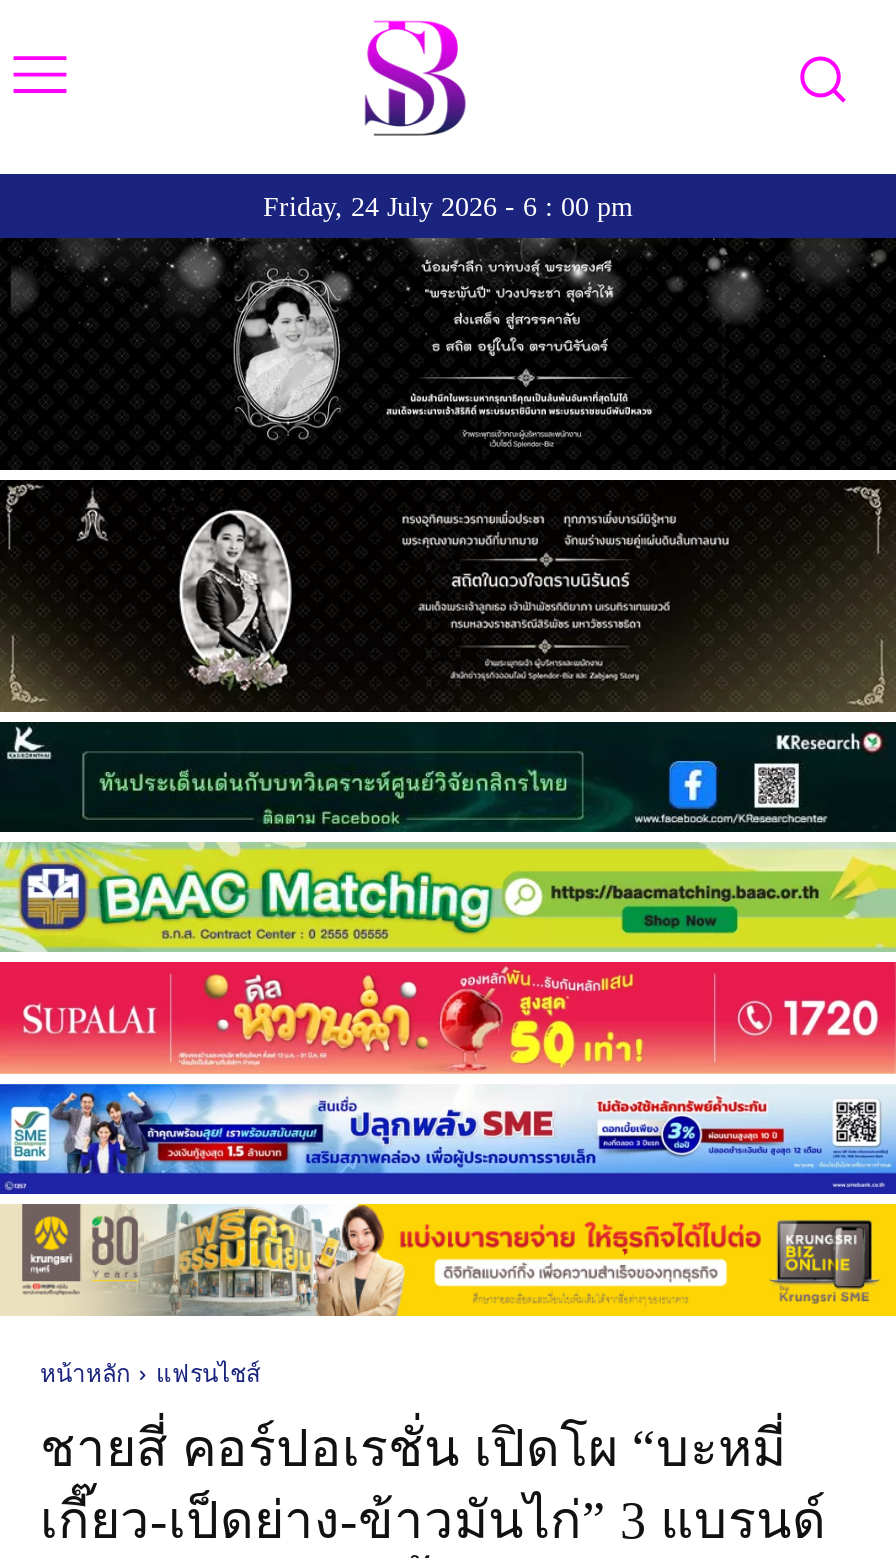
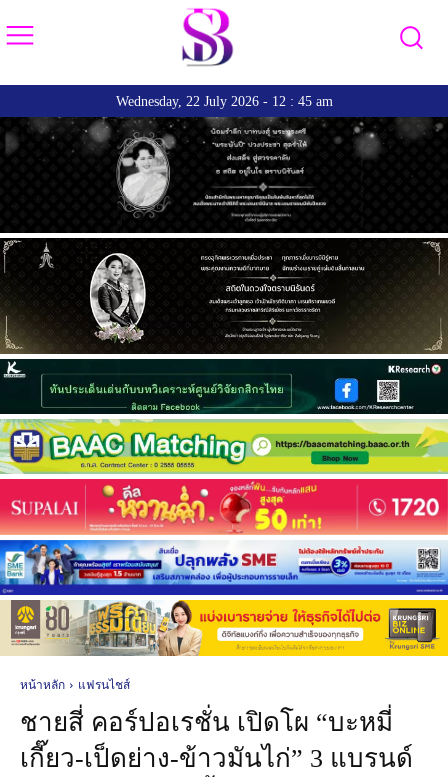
- Friday, 24 July 2026 - 6 : 00 pm
+ Wednesday, 22 July 2026 - 12 : 45 am
